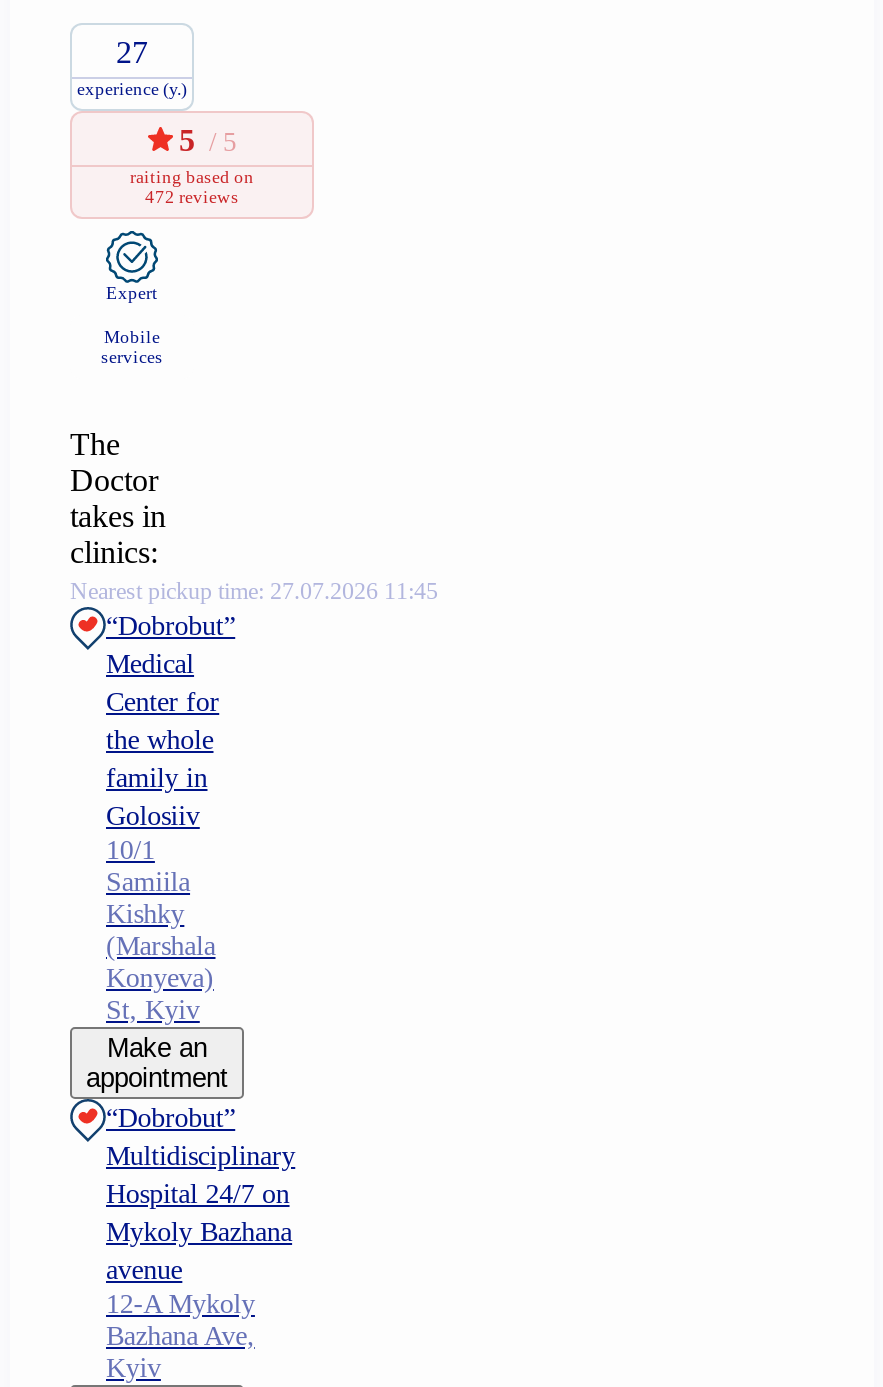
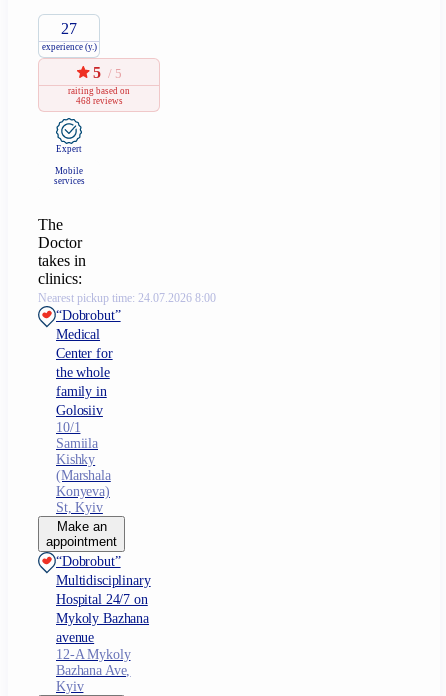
- 472 reviews
+ 468 reviews

- Nearest pickup time: 27.07.2026 11:45
+ Nearest pickup time: 24.07.2026 8:00
